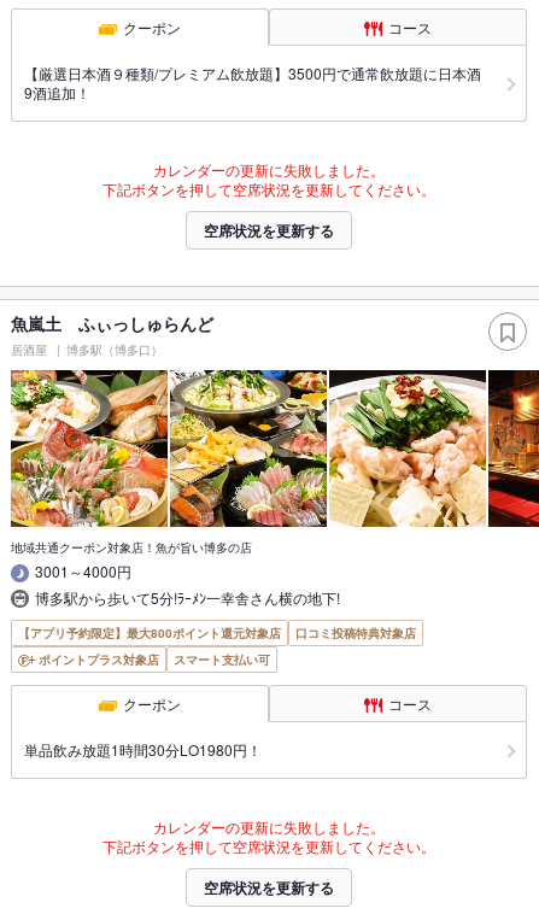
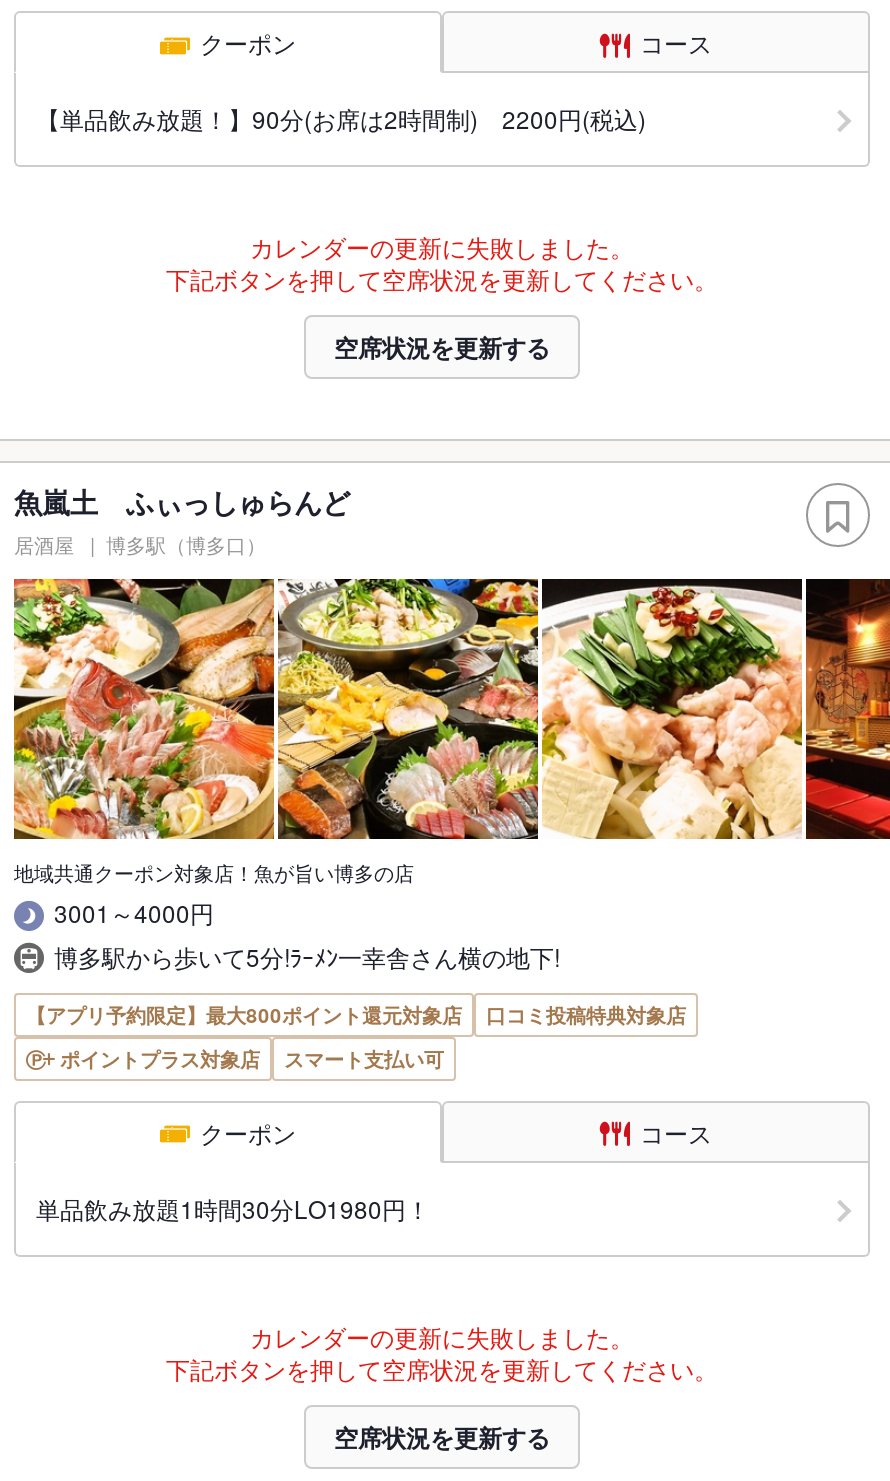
- 【厳選日本酒９種類/プレミアム飲放題】3500円で通常飲放題に日本酒
- 9酒追加！
+ 【単品飲み放題！】90分(お席は2時間制) 2200円(税込)
